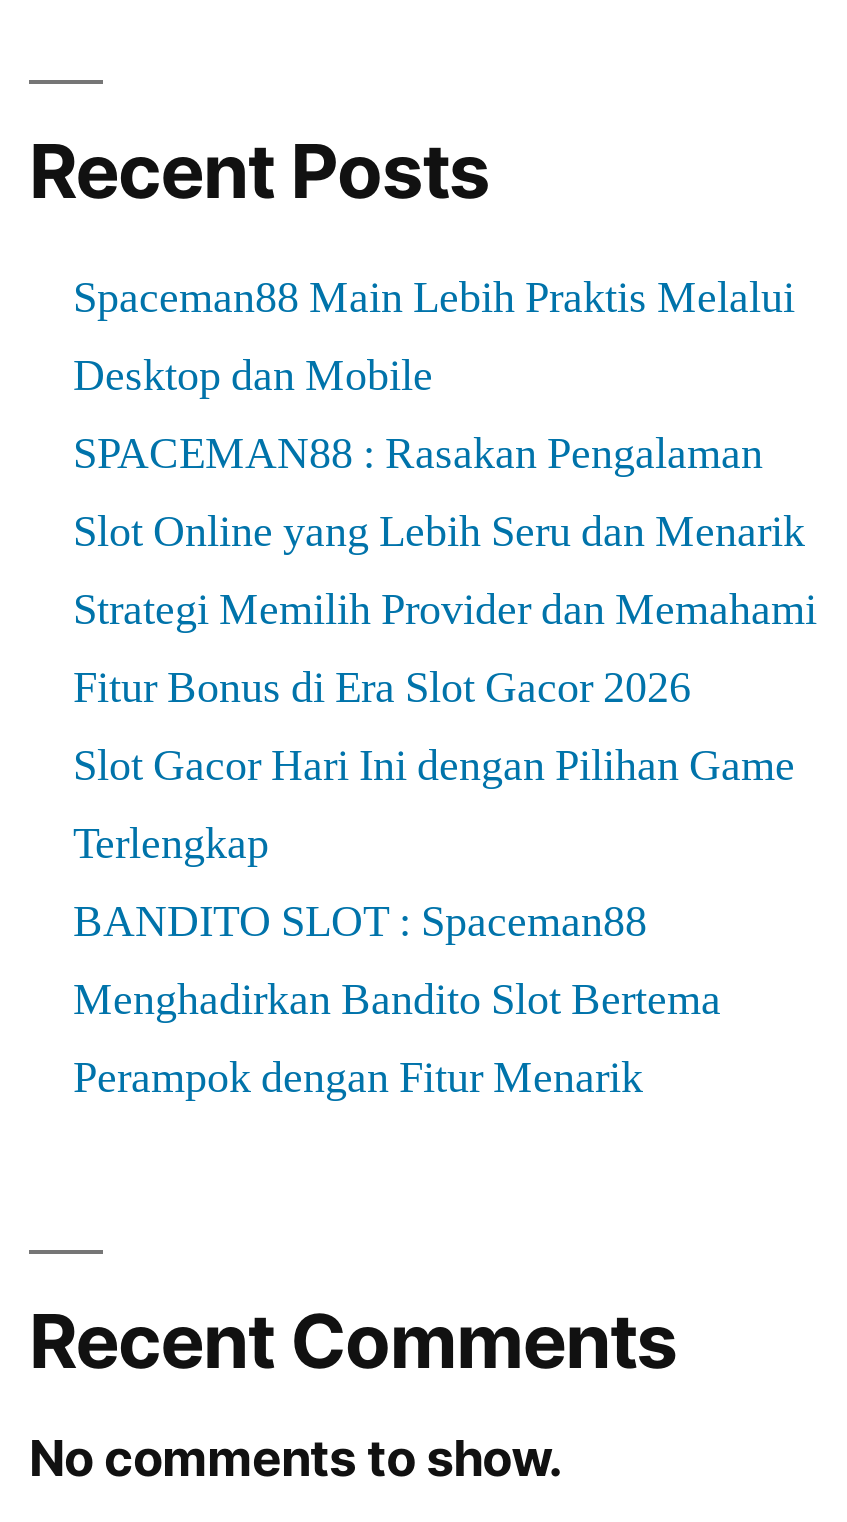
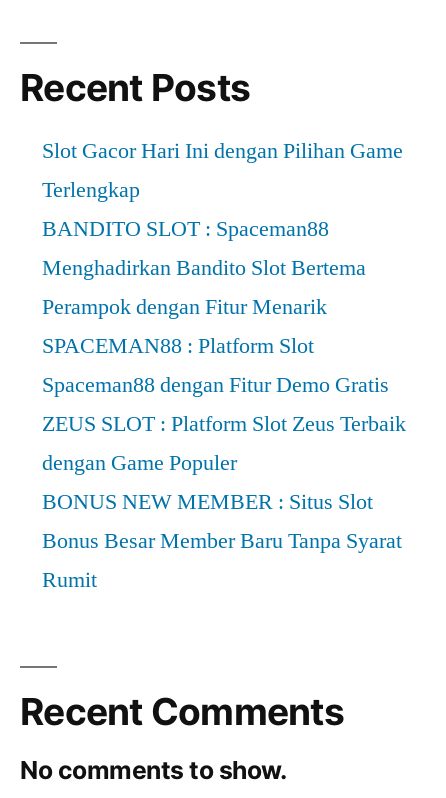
- Spaceman88 Main Lebih Praktis Melalui
- Desktop dan Mobile
- SPACEMAN88 : Rasakan Pengalaman
- Slot Online yang Lebih Seru dan Menarik
- Strategi Memilih Provider dan Memahami
- Fitur Bonus di Era Slot Gacor 2026

moved up: Slot Gacor Hari Ini dengan Pilihan Game | Terlengkap | BANDITO SLOT : Spaceman88 | Menghadirkan Bandito Slot Bertema | Perampok dengan Fitur Menarik

+ SPACEMAN88 : Platform Slot
+ Spaceman88 dengan Fitur Demo Gratis
+ ZEUS SLOT : Platform Slot Zeus Terbaik
+ dengan Game Populer
+ BONUS NEW MEMBER : Situs Slot
+ Bonus Besar Member Baru Tanpa Syarat
+ Rumit
